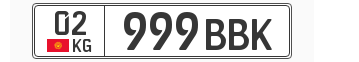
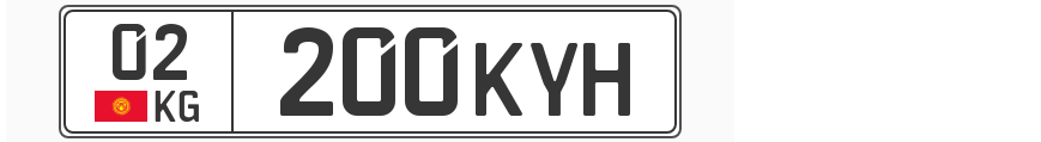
- 02 KG 999 BBK
+ 02 KG 200 KYH
